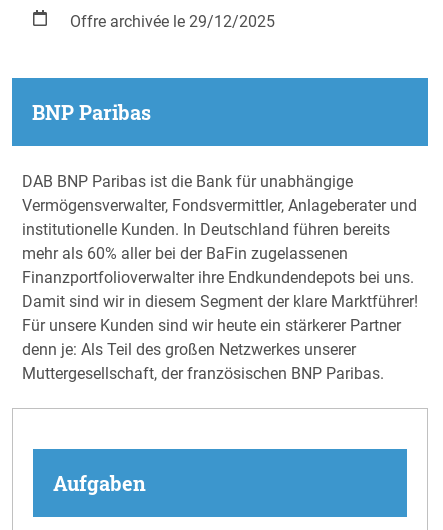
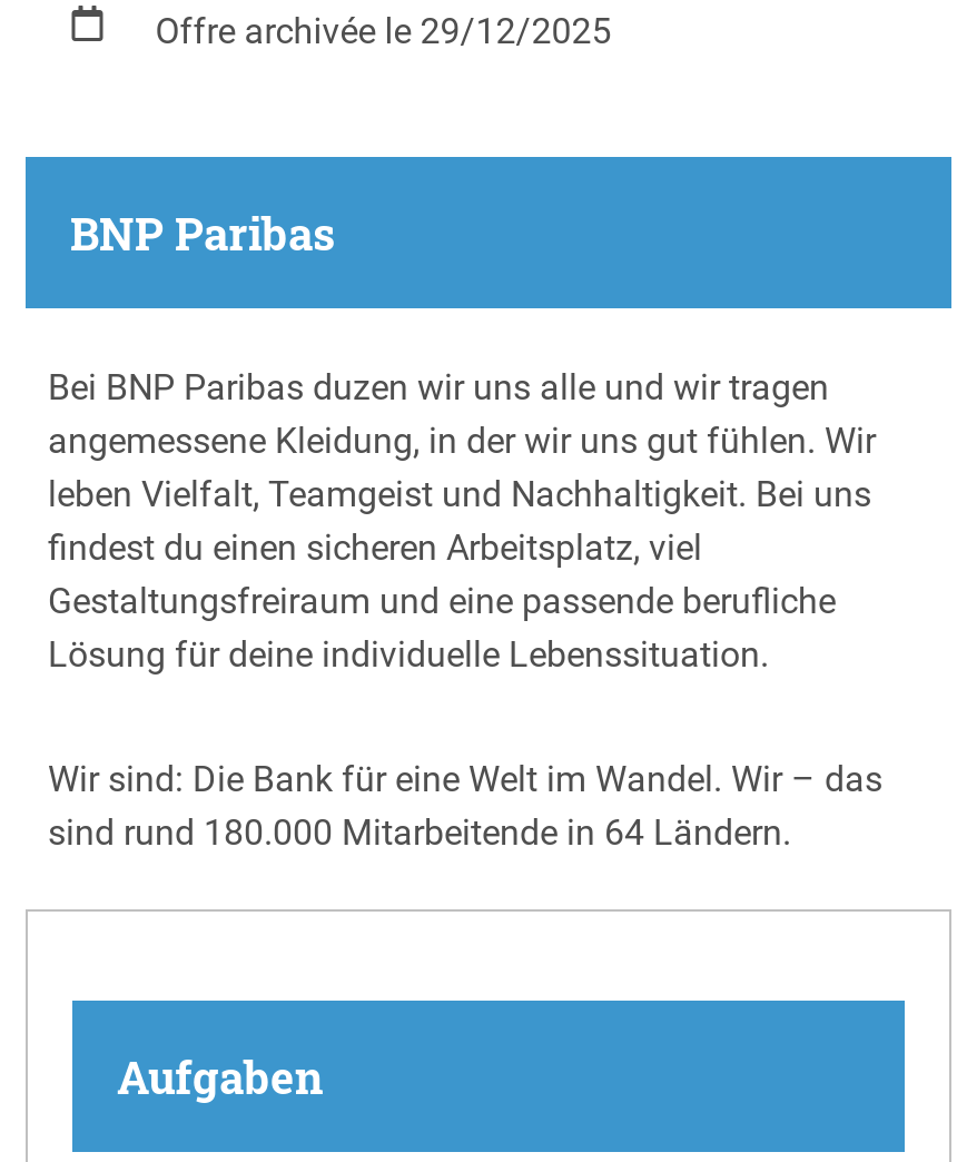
- DAB BNP Paribas ist die Bank für unabhängige
- Vermögensverwalter, Fondsvermittler, Anlageberater und
- institutionelle Kunden. In Deutschland führen bereits
- mehr als 60% aller bei der BaFin zugelassenen
- Finanzportfolioverwalter ihre Endkundendepots bei uns.
- Damit sind wir in diesem Segment der klare Marktführer!
- Für unsere Kunden sind wir heute ein stärkerer Partner
- denn je: Als Teil des großen Netzwerkes unserer
- Muttergesellschaft, der französischen BNP Paribas.
+ Bei BNP Paribas duzen wir uns alle und wir tragen
+ angemessene Kleidung, in der wir uns gut fühlen. Wir
+ leben Vielfalt, Teamgeist und Nachhaltigkeit. Bei uns
+ findest du einen sicheren Arbeitsplatz, viel
+ Gestaltungsfreiraum und eine passende berufliche
+ Lösung für deine individuelle Lebenssituation.
+ Wir sind: Die Bank für eine Welt im Wandel. Wir – das
+ sind rund 180.000 Mitarbeitende in 64 Ländern.
